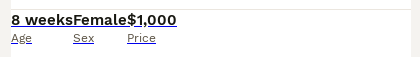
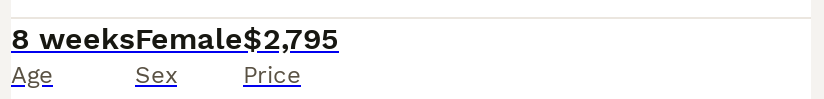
- 8 weeks Female $1,000
+ 8 weeks Female $2,795
